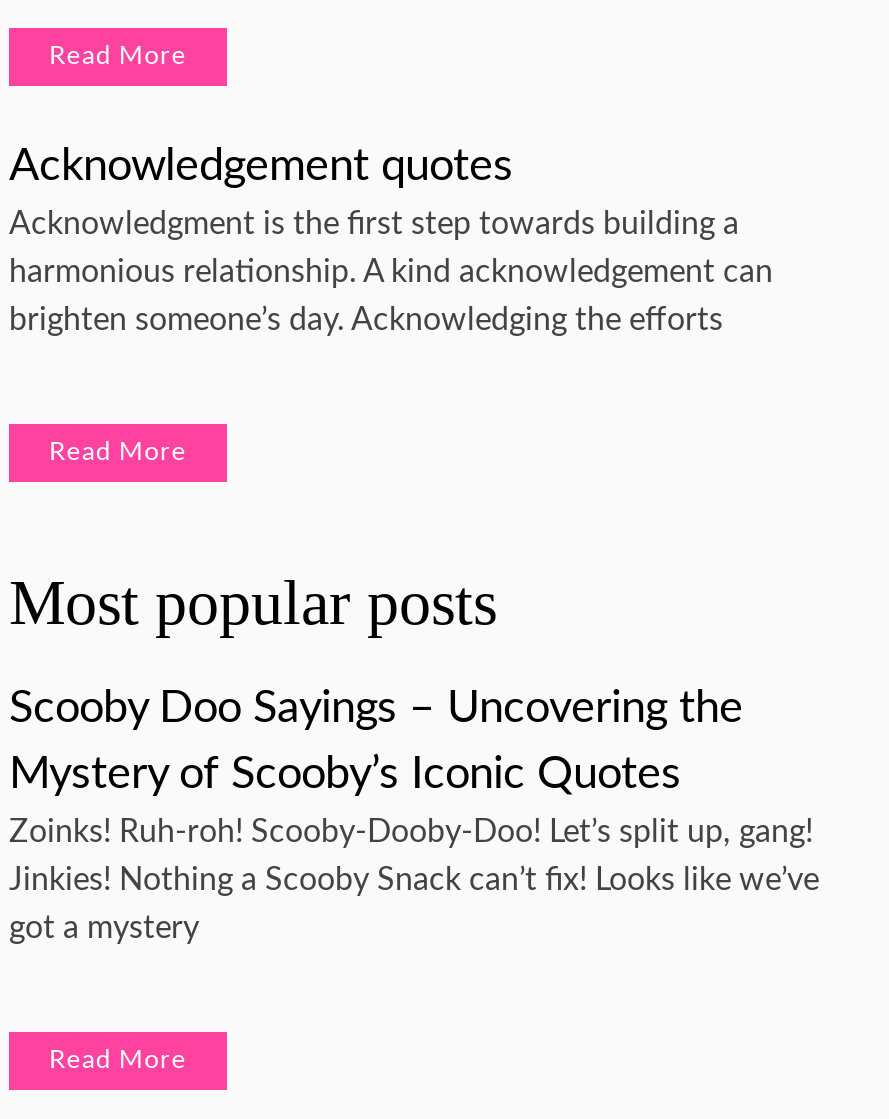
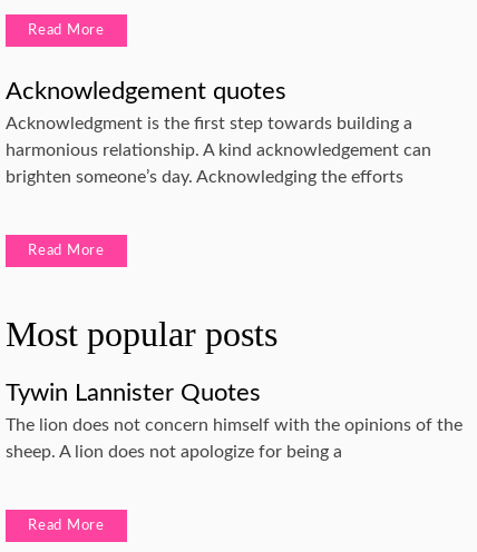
- Scooby Doo Sayings – Uncovering the
- Mystery of Scooby’s Iconic Quotes
- Zoinks! Ruh-roh! Scooby-Dooby-Doo! Let’s split up, gang!
- Jinkies! Nothing a Scooby Snack can’t fix! Looks like we’ve
- got a mystery
+ Tywin Lannister Quotes
+ The lion does not concern himself with the opinions of the
+ sheep. A lion does not apologize for being a
